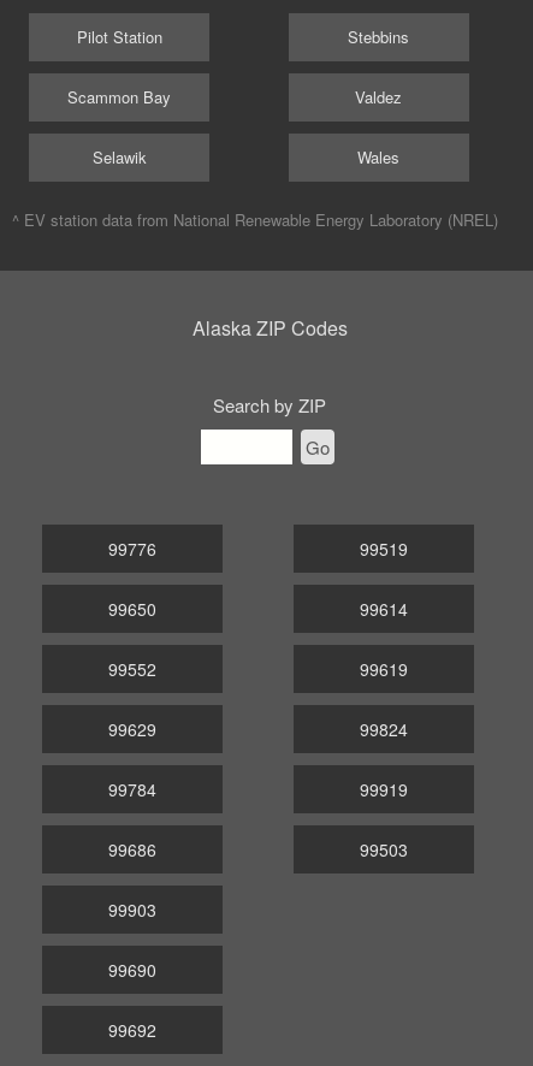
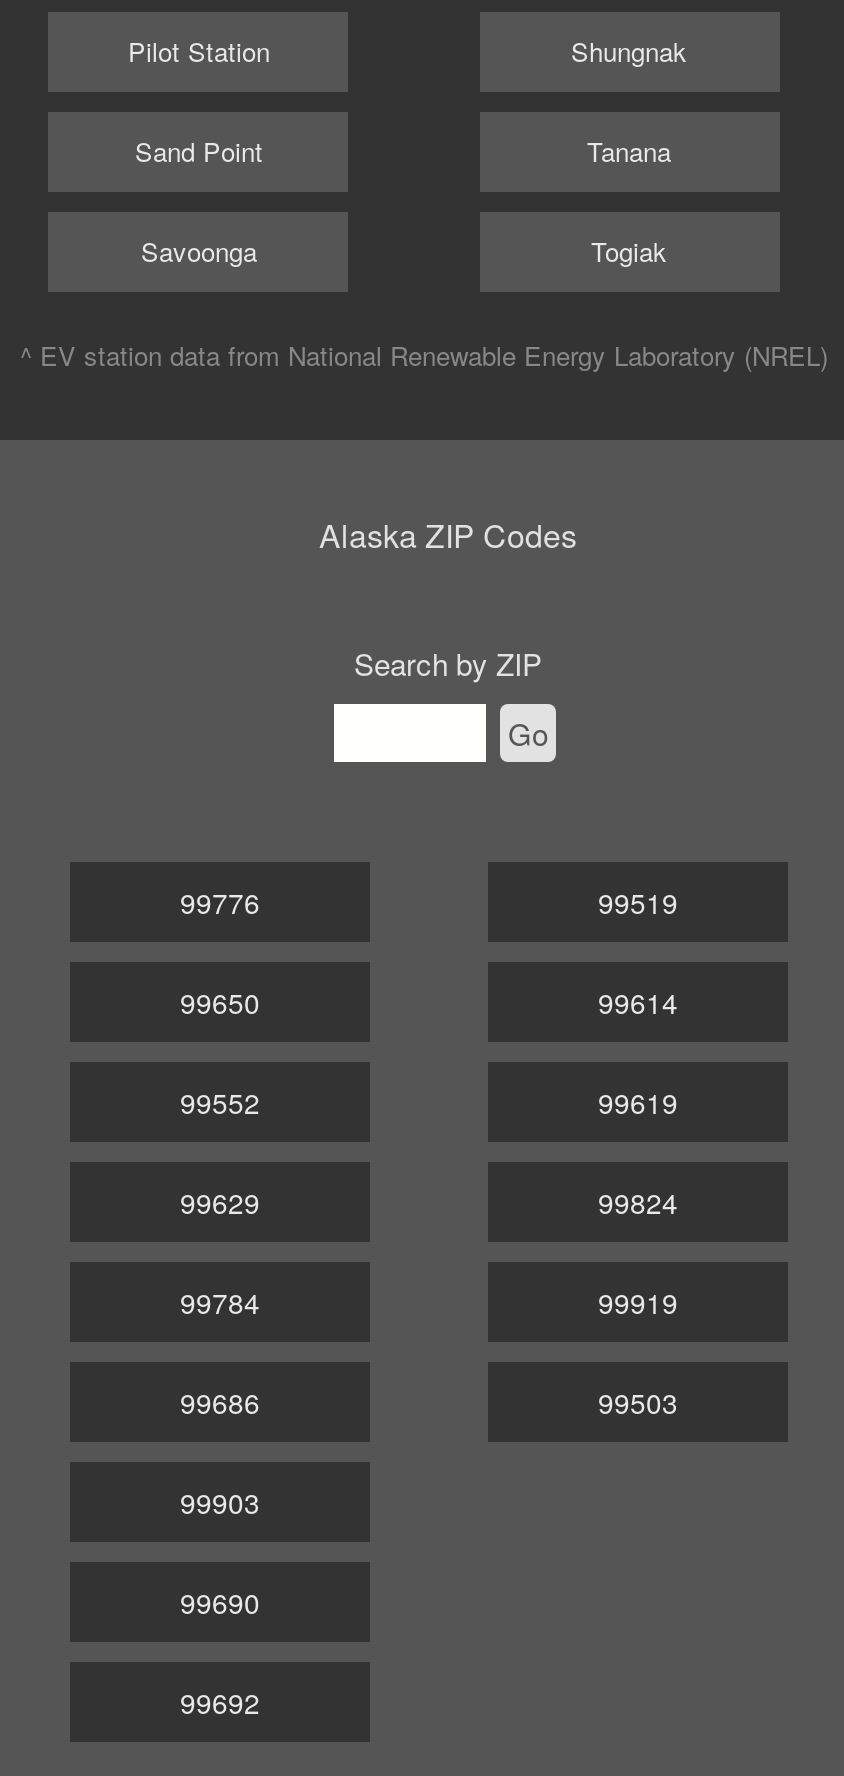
- Stebbins
+ Shungnak

- Scammon Bay
+ Sand Point

- Valdez
+ Tanana

- Selawik
+ Savoonga

- Wales
+ Togiak
